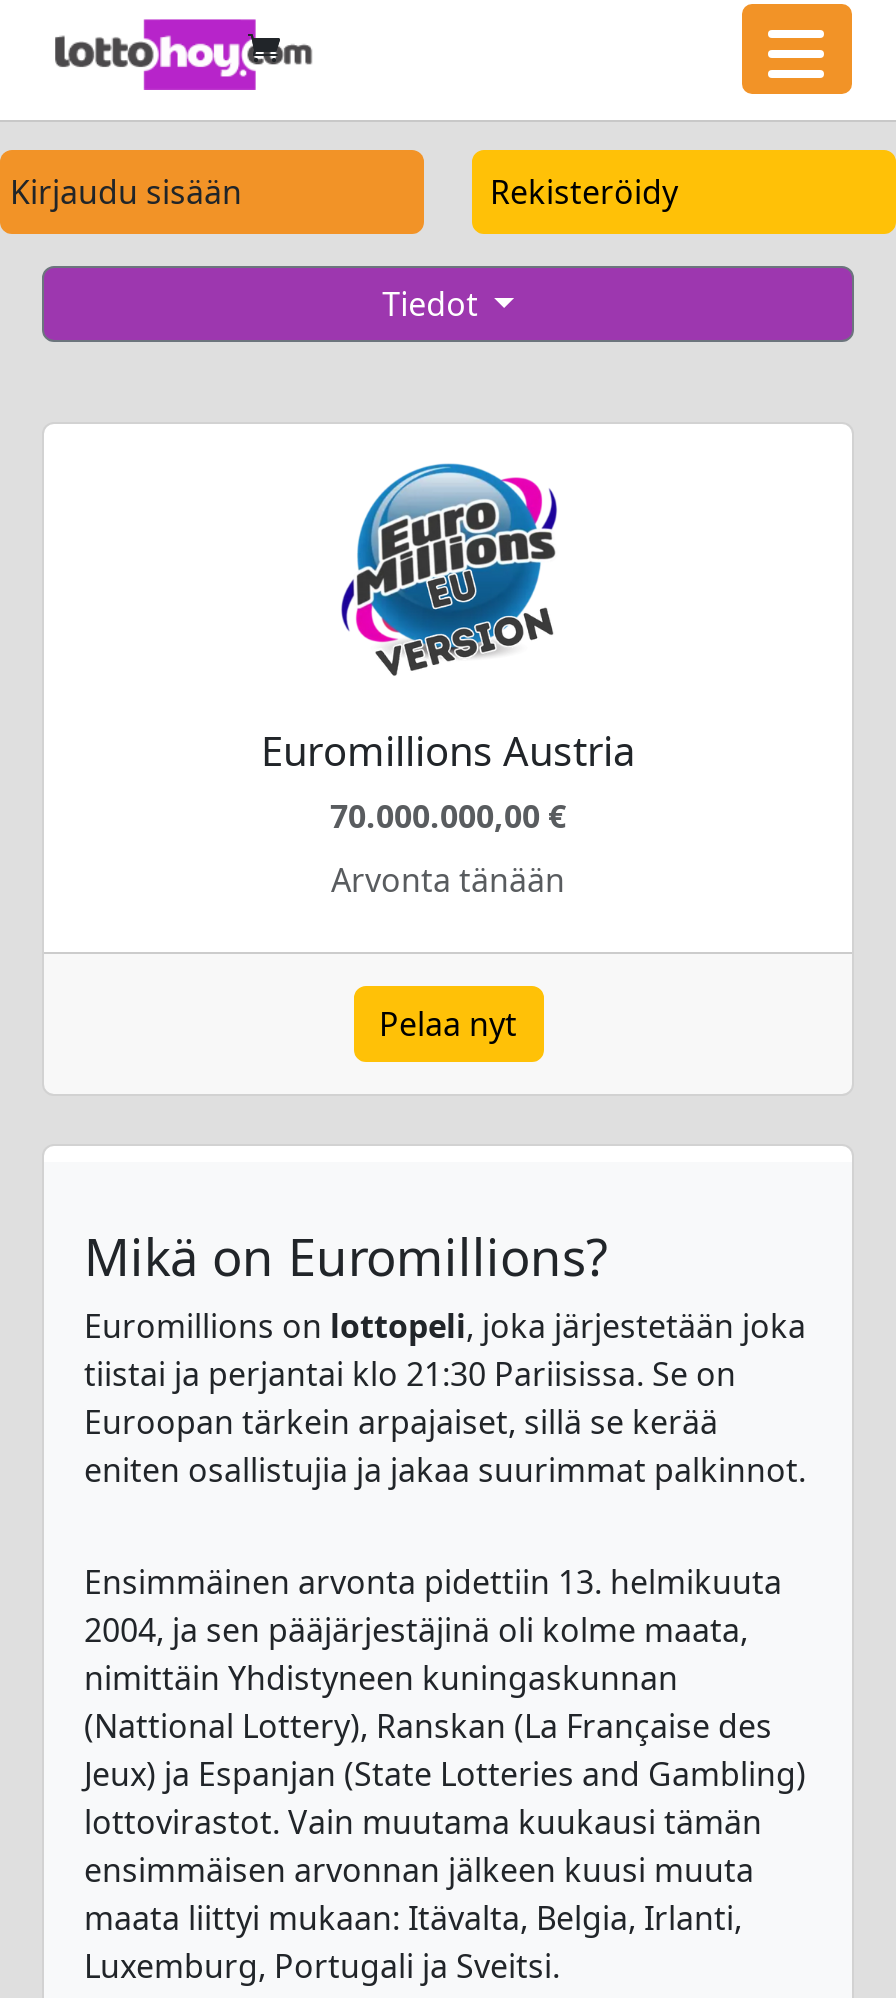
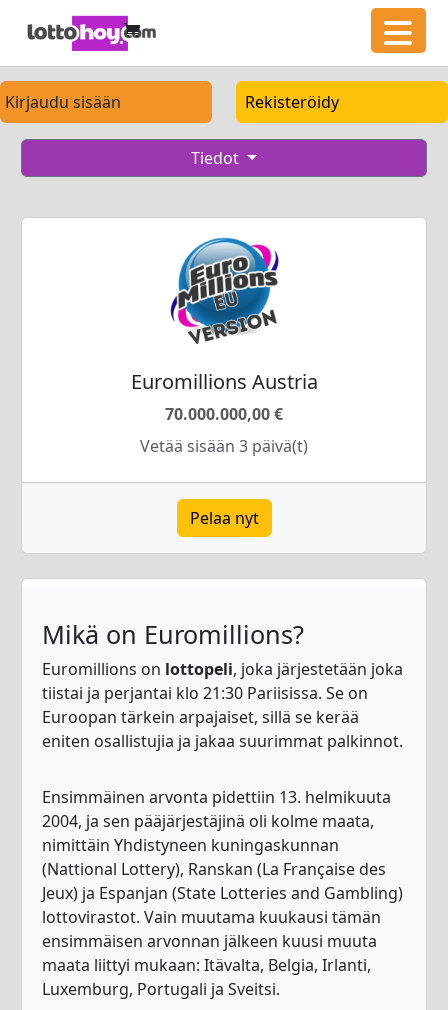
- Arvonta tänään
+ Vetää sisään 3 päivä(t)
